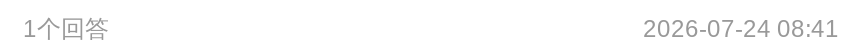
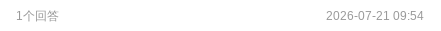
- 2026-07-24 08:41
+ 2026-07-21 09:54
